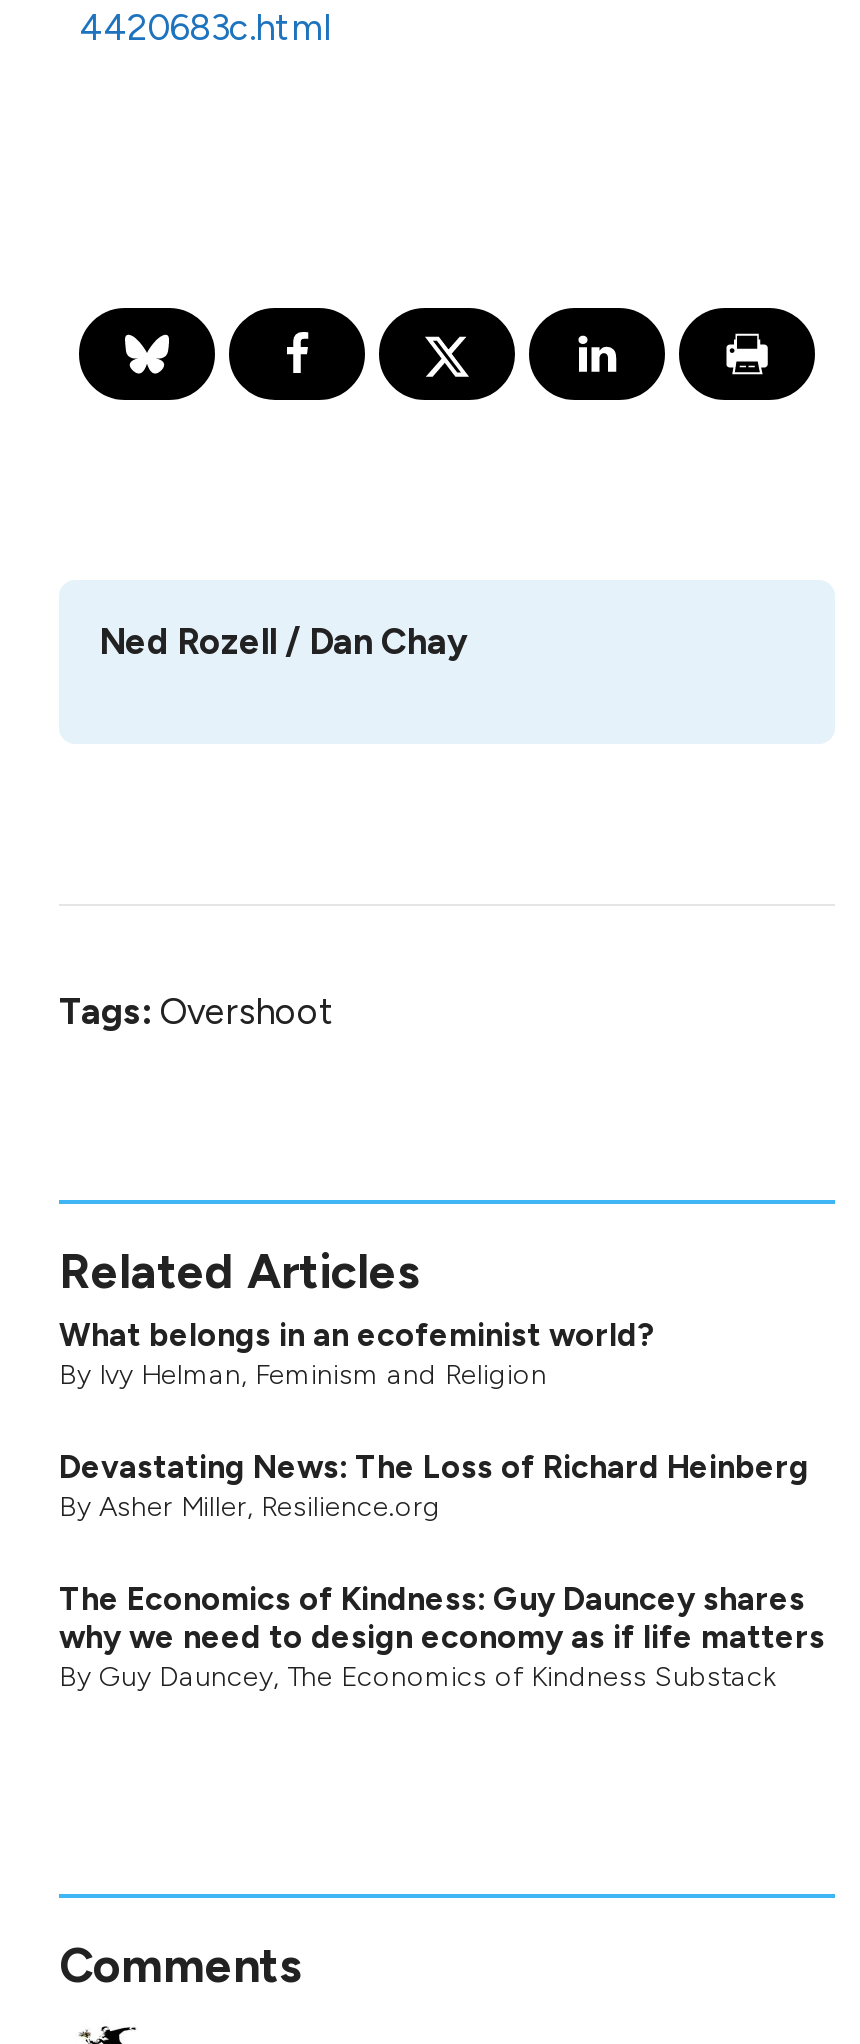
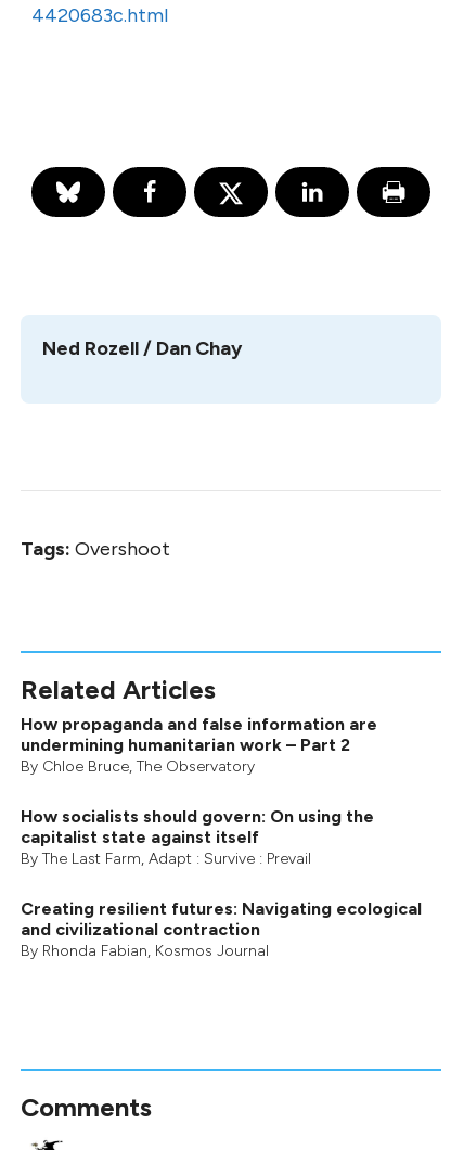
- What belongs in an ecofeminist world?
- By Ivy Helman, Feminism and Religion
+ How propaganda and false information are
+ undermining humanitarian work – Part 2
+ By Chloe Bruce, The Observatory

- Devastating News: The Loss of Richard Heinberg
- By Asher Miller, Resilience.org
+ How socialists should govern: On using the
+ capitalist state against itself
+ By The Last Farm, Adapt : Survive : Prevail

- The Economics of Kindness: Guy Dauncey shares
- why we need to design economy as if life matters
- By Guy Dauncey, The Economics of Kindness Substack
+ Creating resilient futures: Navigating ecological
+ and civilizational contraction
+ By Rhonda Fabian, Kosmos Journal
